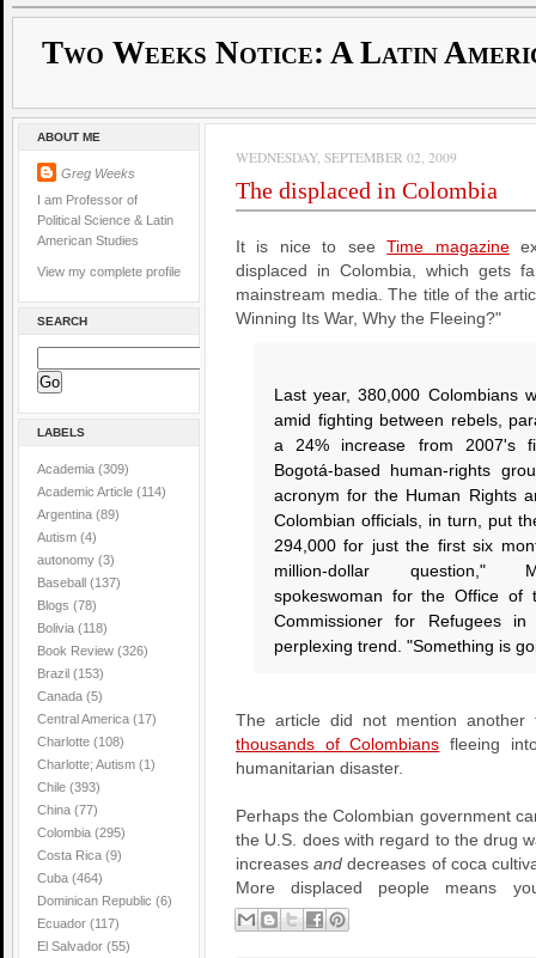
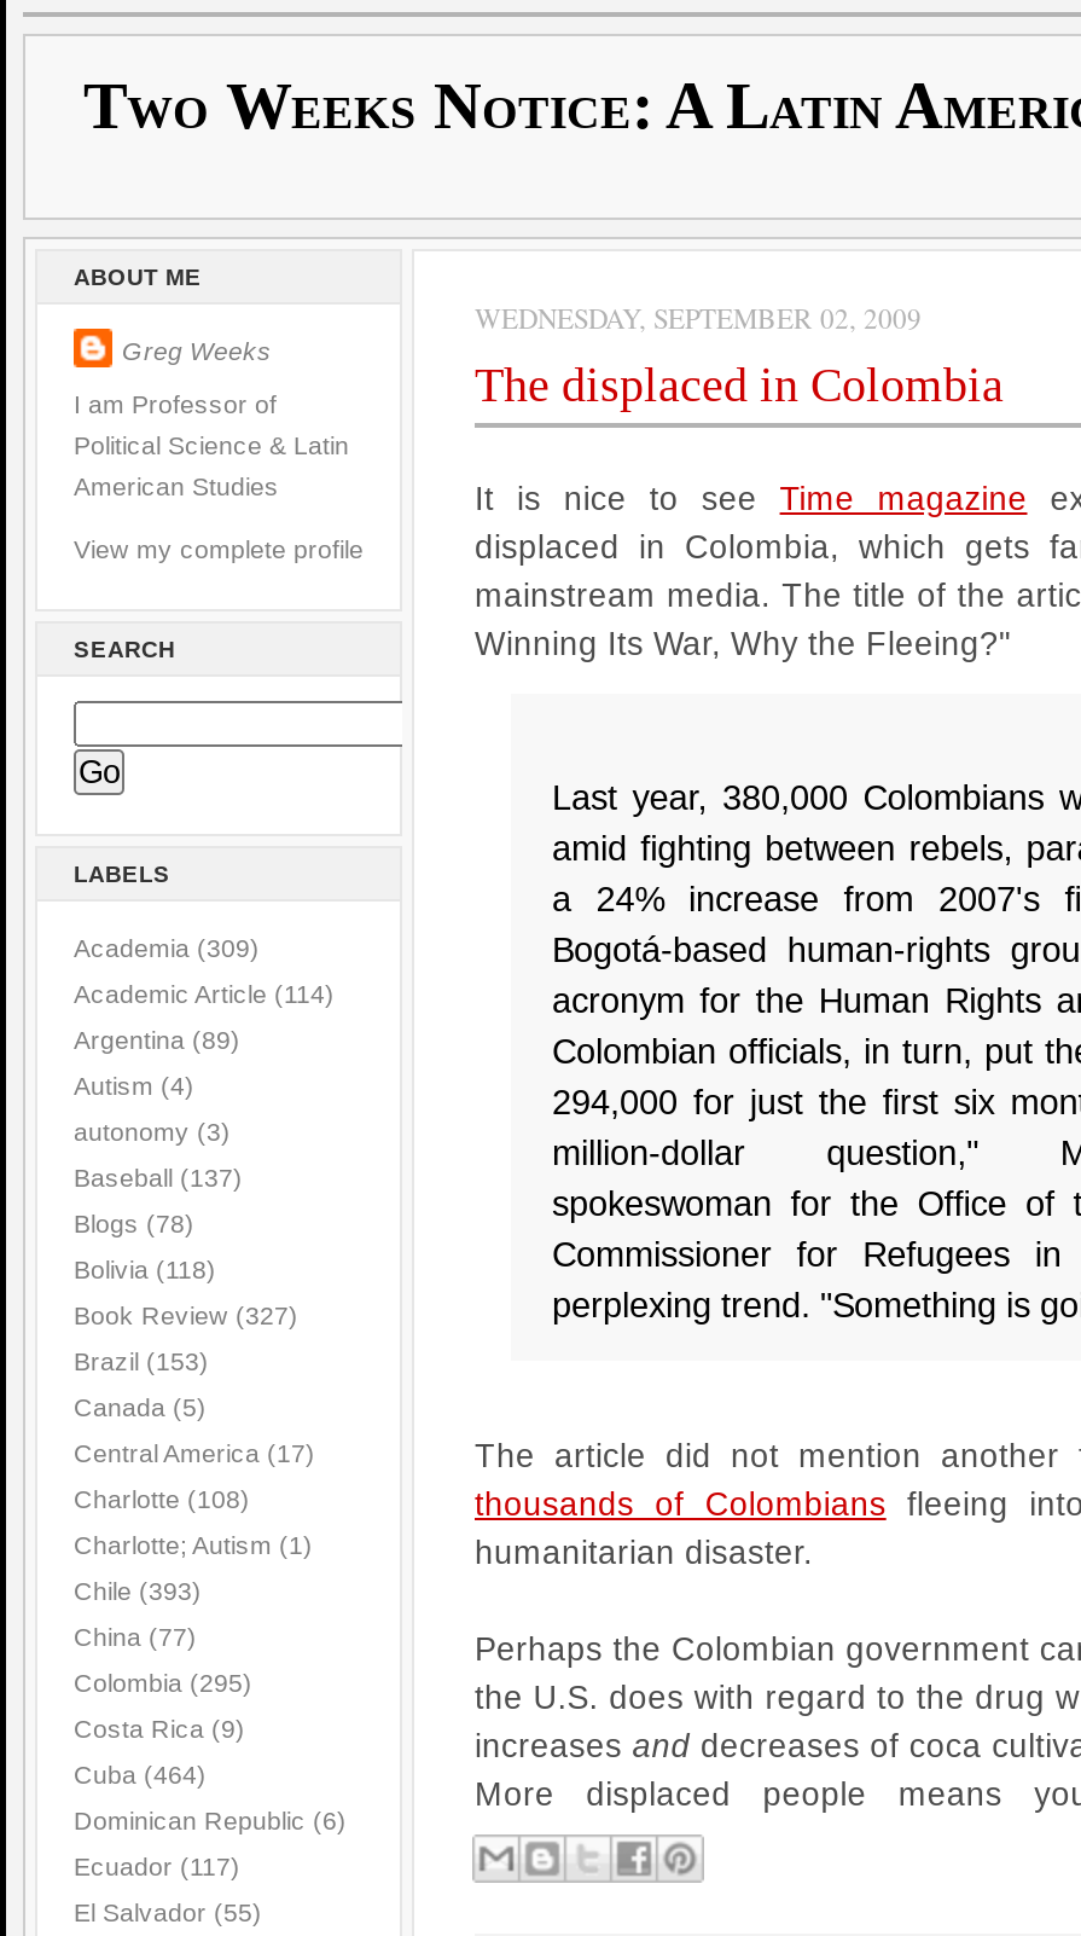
- Book Review (326)
+ Book Review (327)
